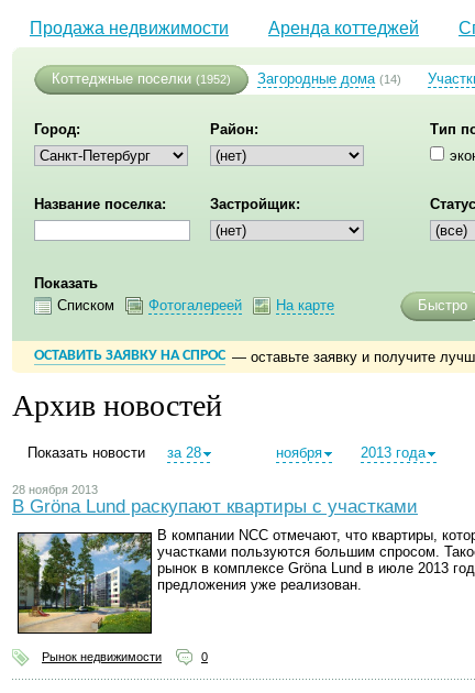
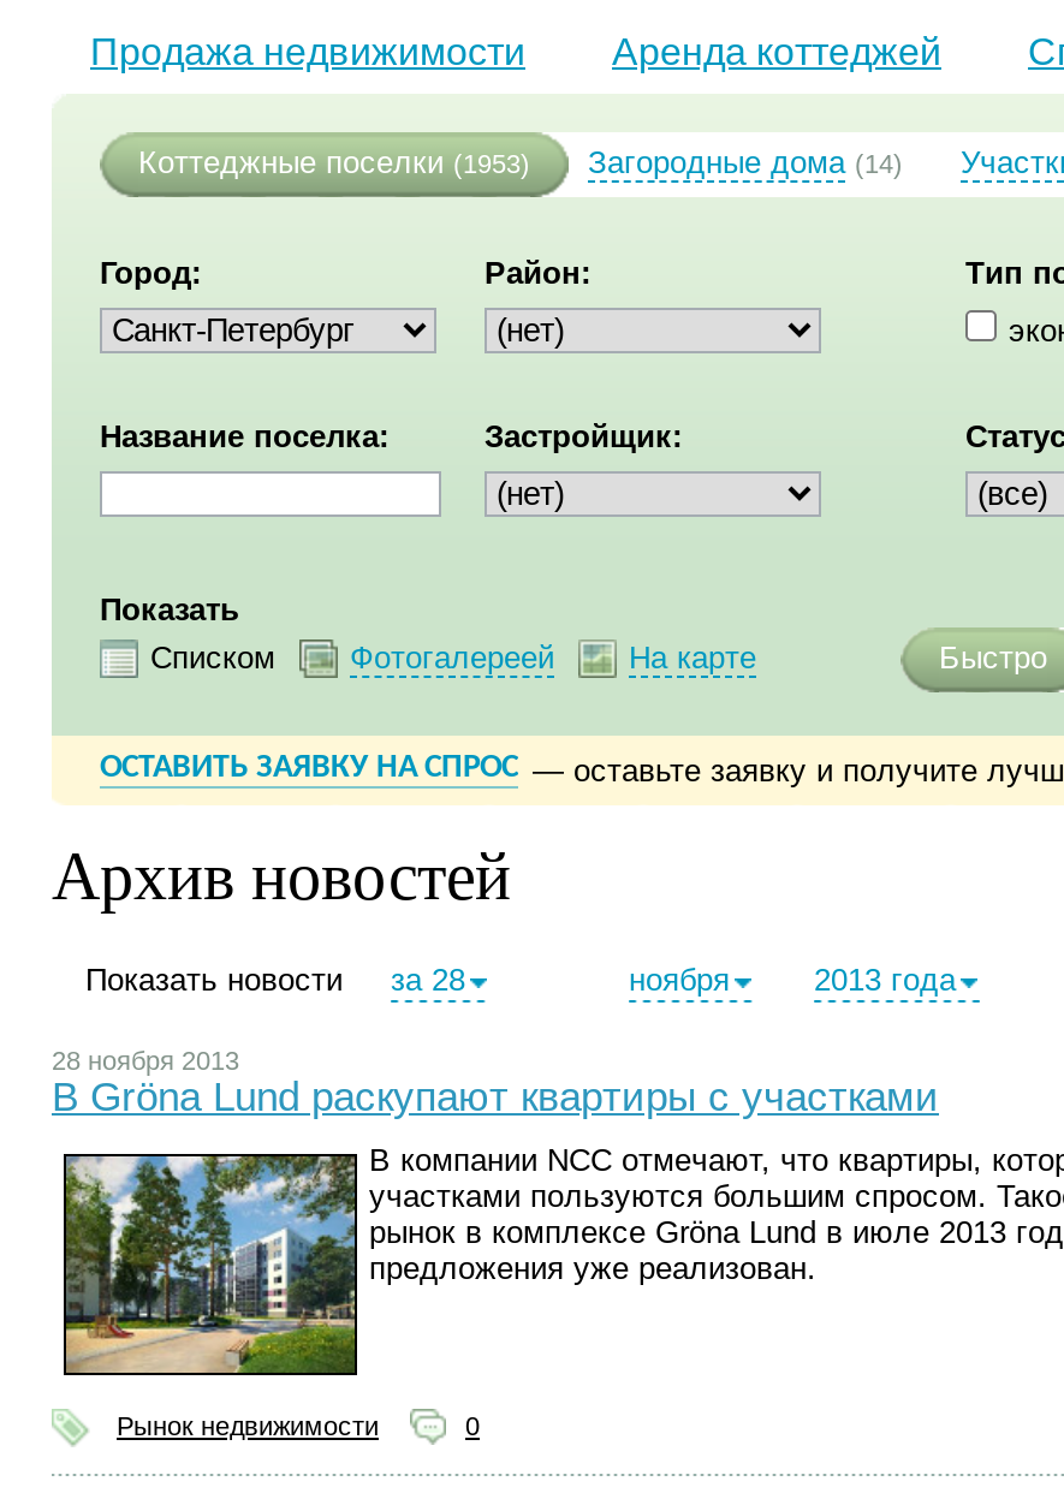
- Коттеджные поселки (1952)
+ Коттеджные поселки (1953)
